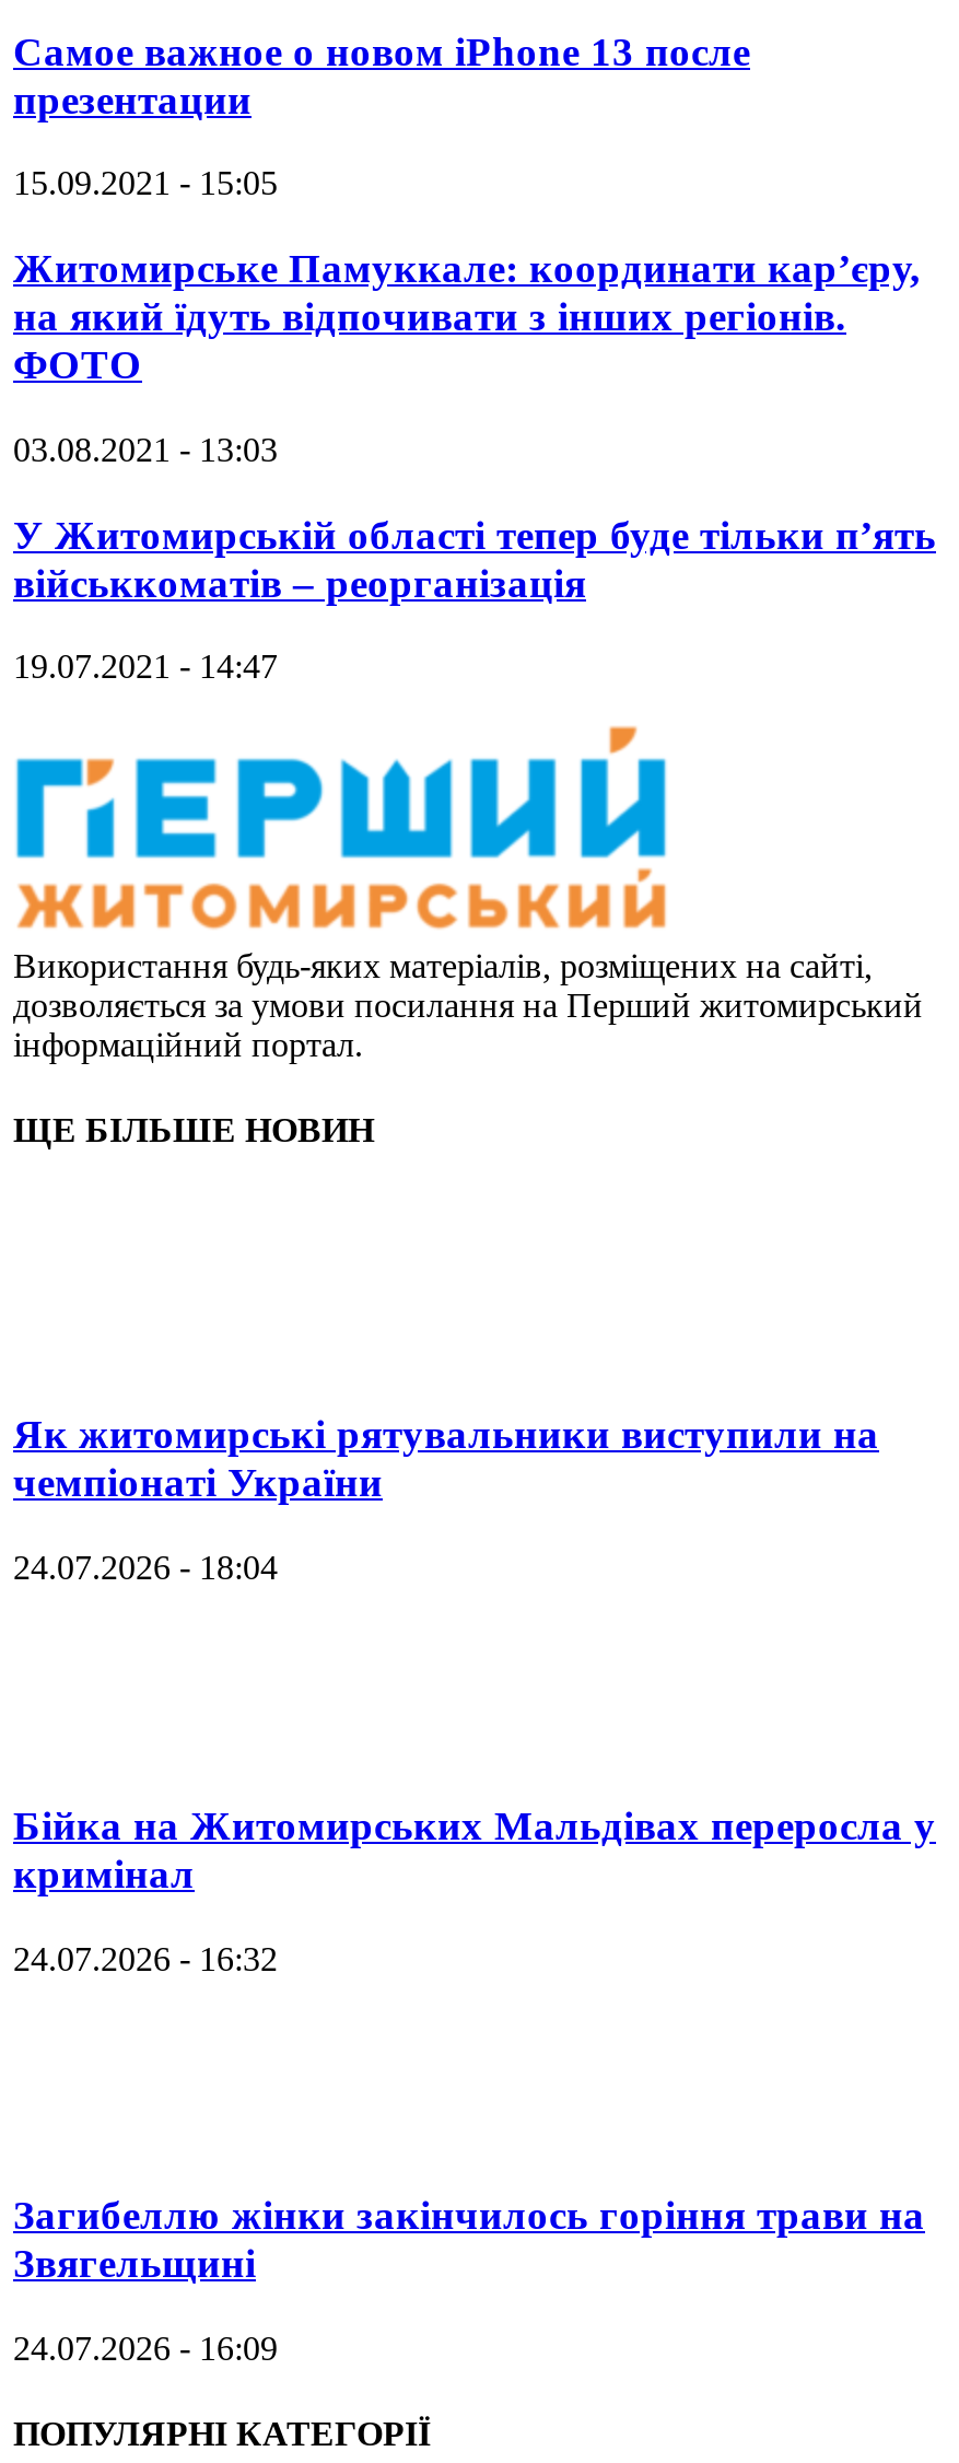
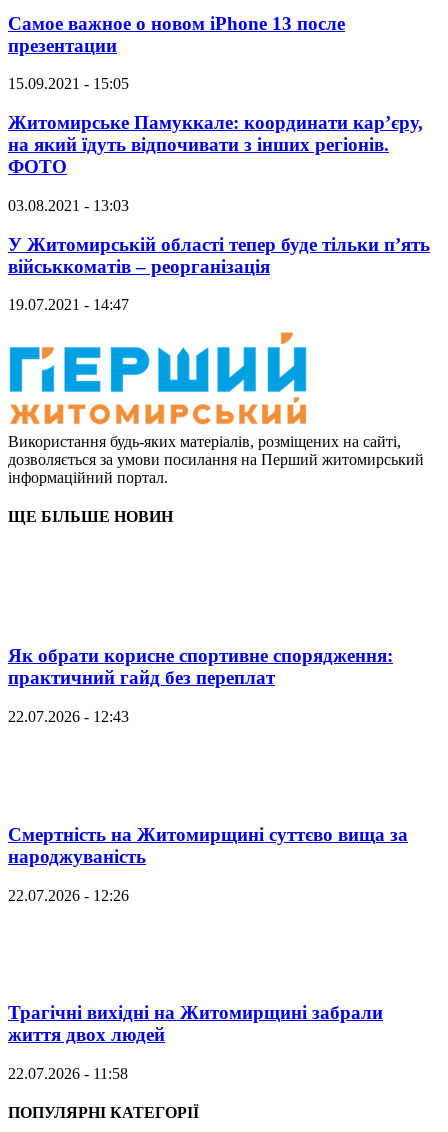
- Як житомирські рятувальники виступили на
- чемпіонаті України
+ Як обрати корисне спортивне спорядження:
+ практичний гайд без переплат

- 24.07.2026 - 18:04
+ 22.07.2026 - 12:43

- Бійка на Житомирських Мальдівах переросла у
- кримінал
+ Смертність на Житомирщині суттєво вища за
+ народжуваність

- 24.07.2026 - 16:32
+ 22.07.2026 - 12:26

- Загибеллю жінки закінчилось горіння трави на
- Звягельщині
+ Трагічні вихідні на Житомирщині забрали
+ життя двох людей

- 24.07.2026 - 16:09
+ 22.07.2026 - 11:58
